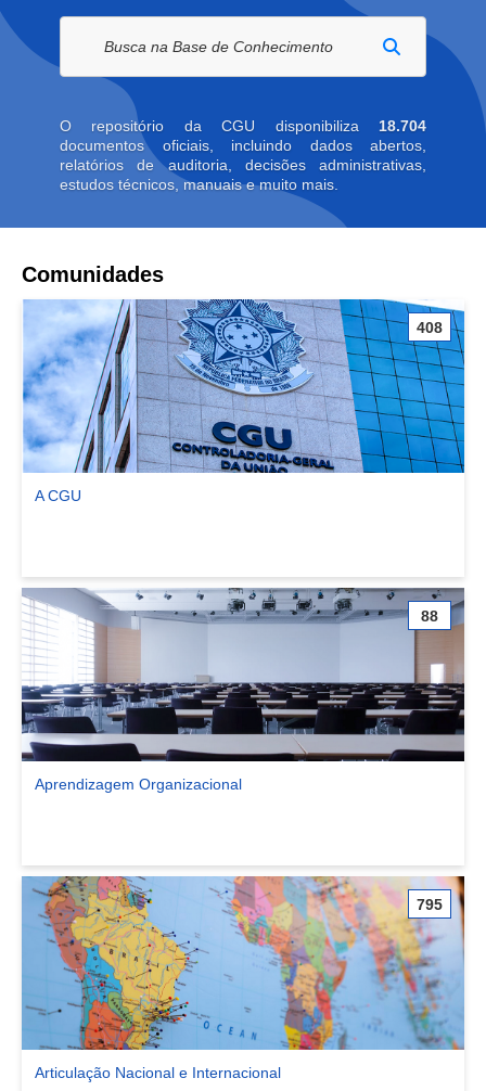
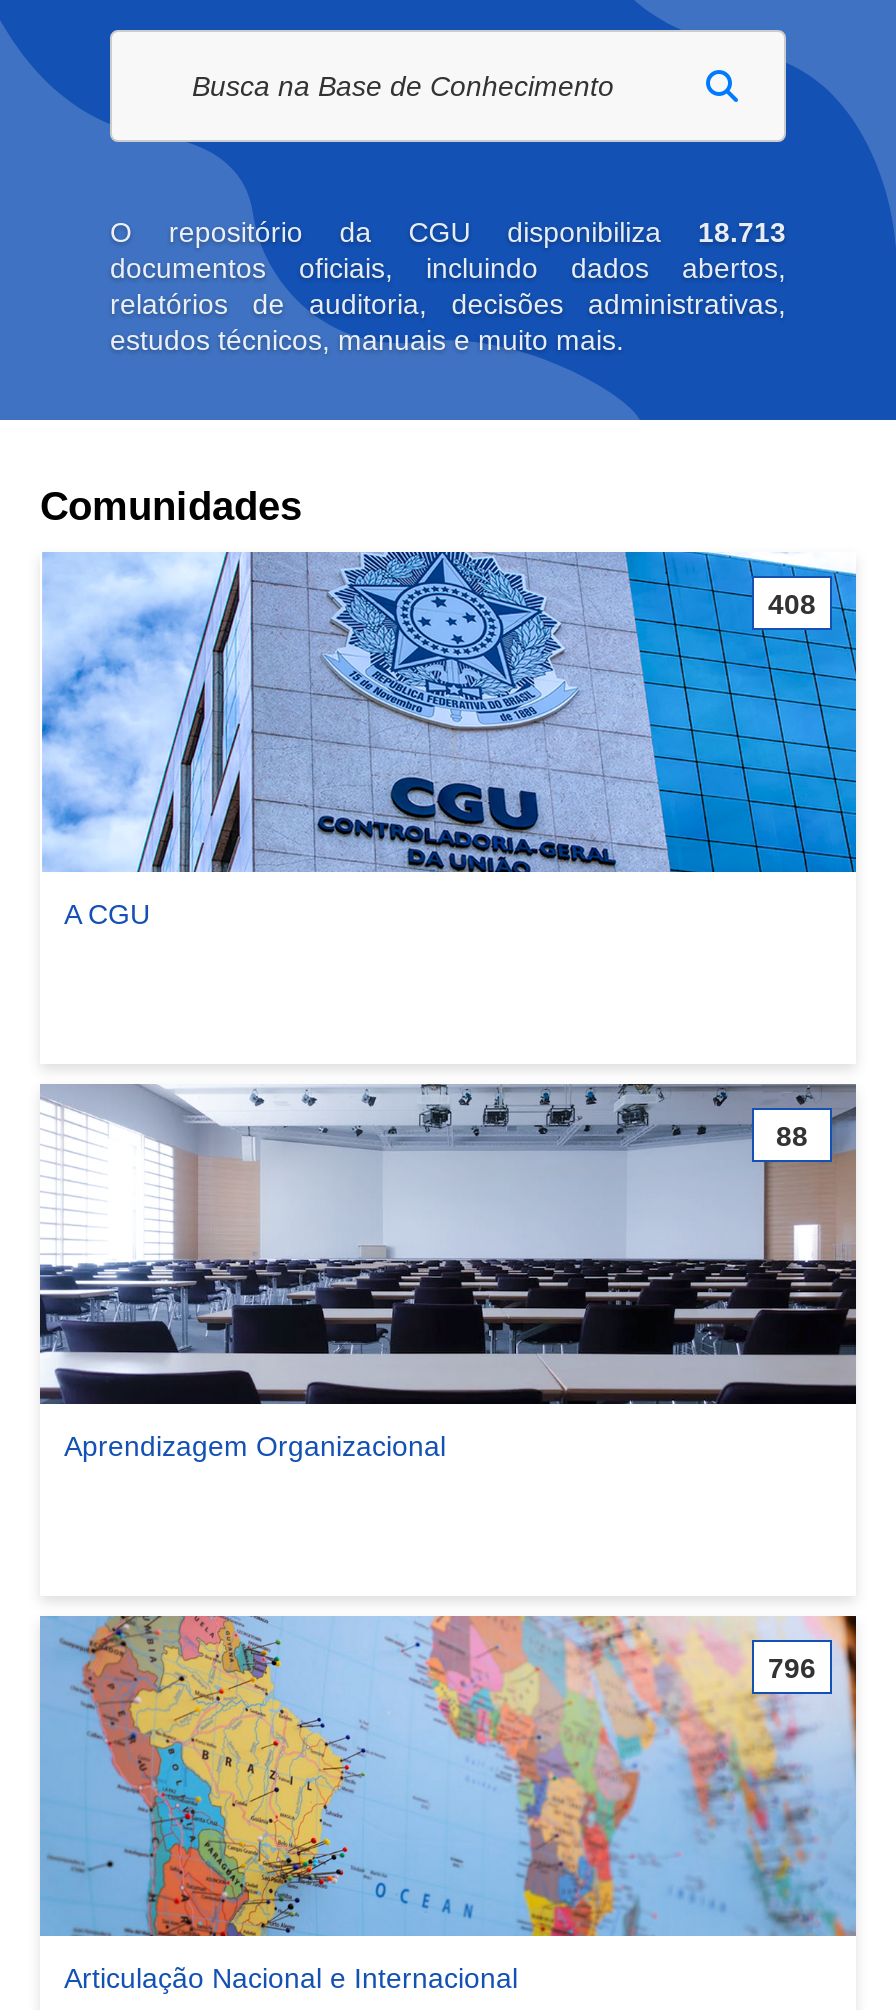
- O repositório da CGU disponibiliza 18.704
+ O repositório da CGU disponibiliza 18.713

- 795
+ 796
